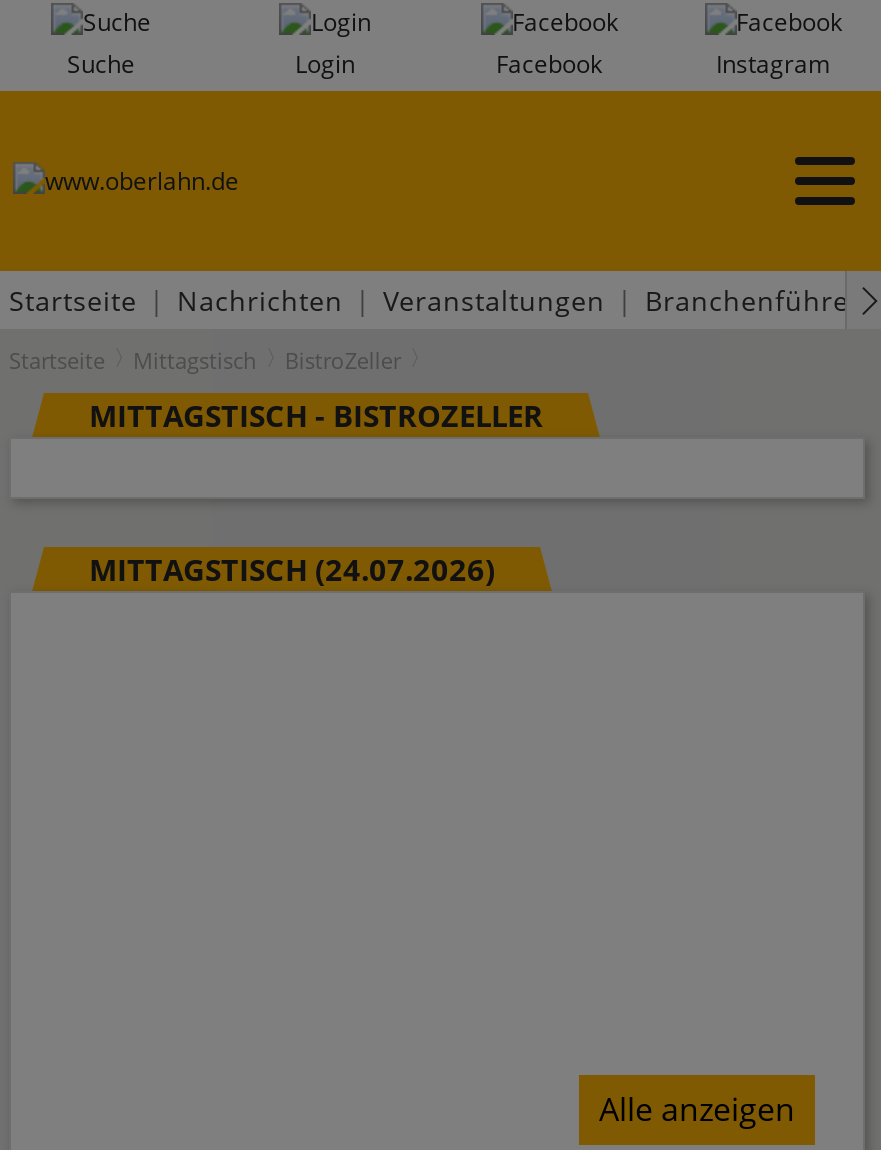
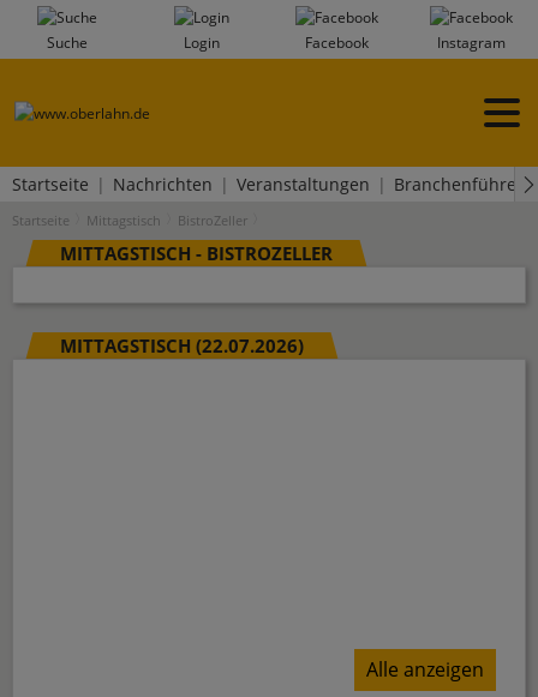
- MITTAGSTISCH (24.07.2026)
+ MITTAGSTISCH (22.07.2026)
